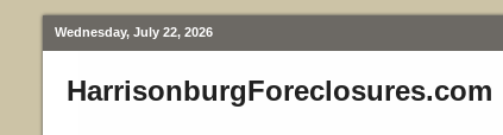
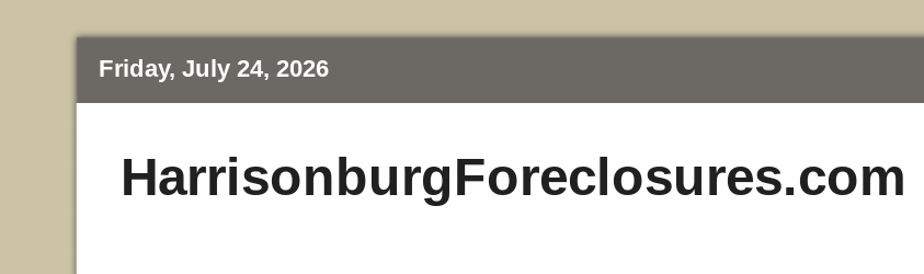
- Wednesday, July 22, 2026
+ Friday, July 24, 2026
